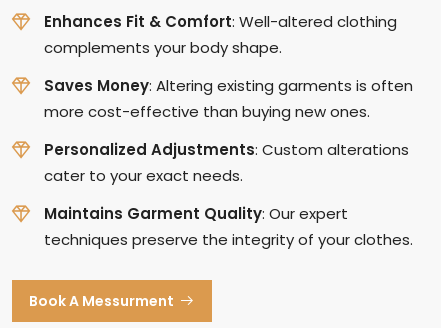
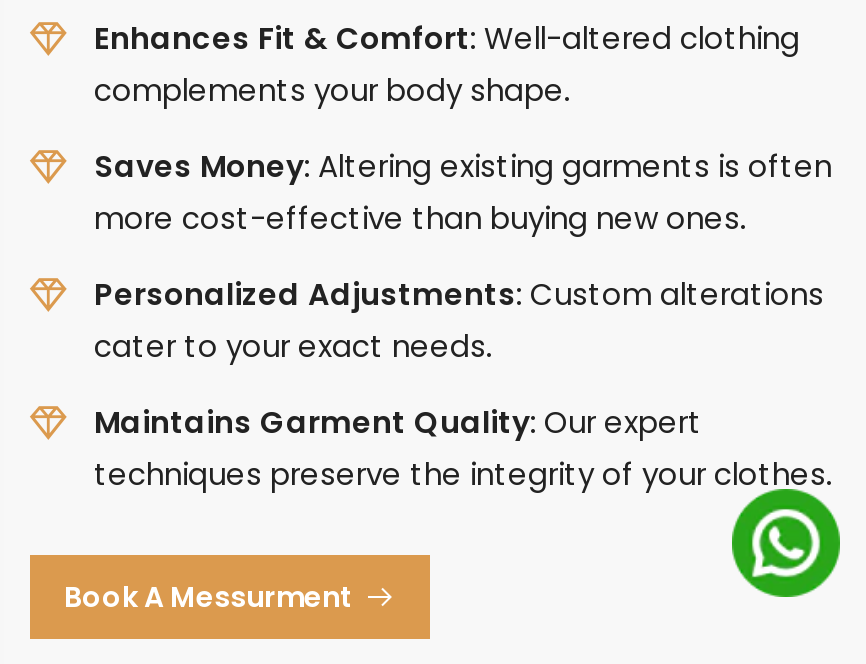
+ [image]
